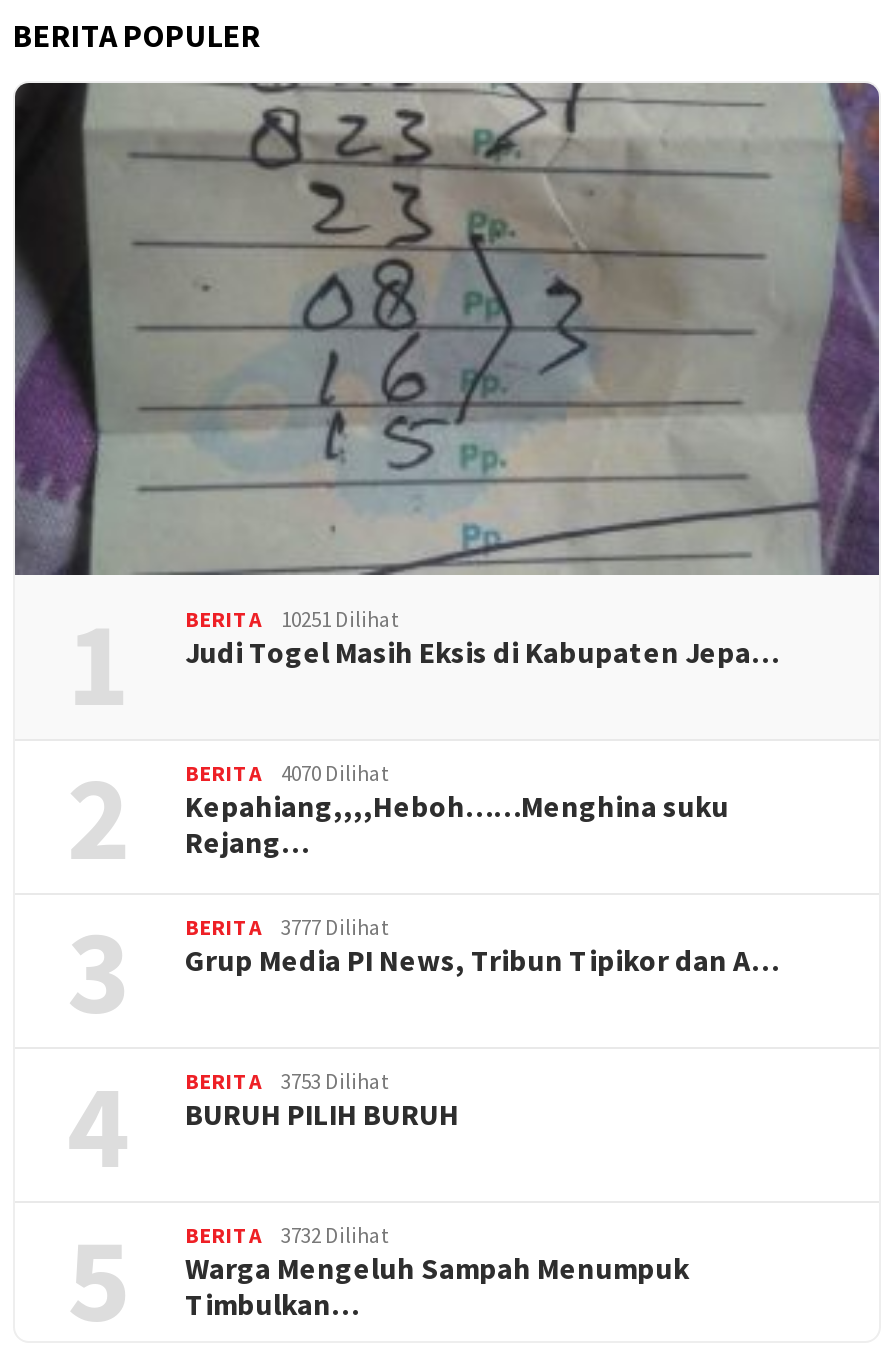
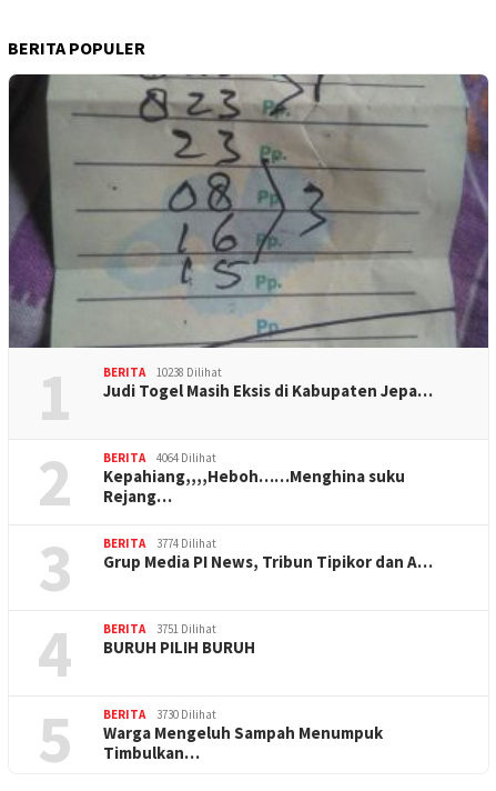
- BERITA 10251 Dilihat
+ BERITA 10238 Dilihat

- BERITA 4070 Dilihat
+ BERITA 4064 Dilihat

- BERITA 3777 Dilihat
+ BERITA 3774 Dilihat

- BERITA 3753 Dilihat
+ BERITA 3751 Dilihat

- BERITA 3732 Dilihat
+ BERITA 3730 Dilihat
